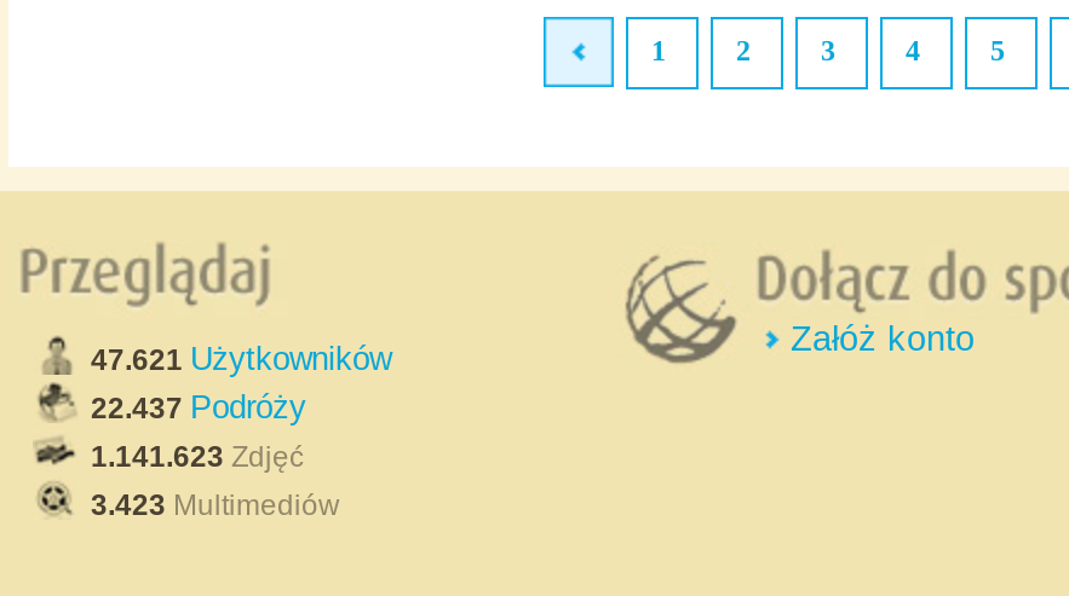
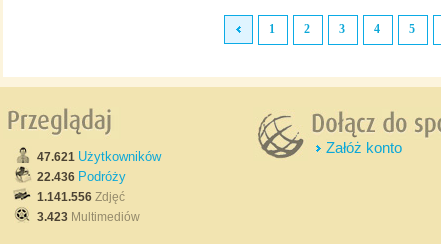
- 22.437 Podróży
+ 22.436 Podróży

- 1.141.623 Zdjęć
+ 1.141.556 Zdjęć
